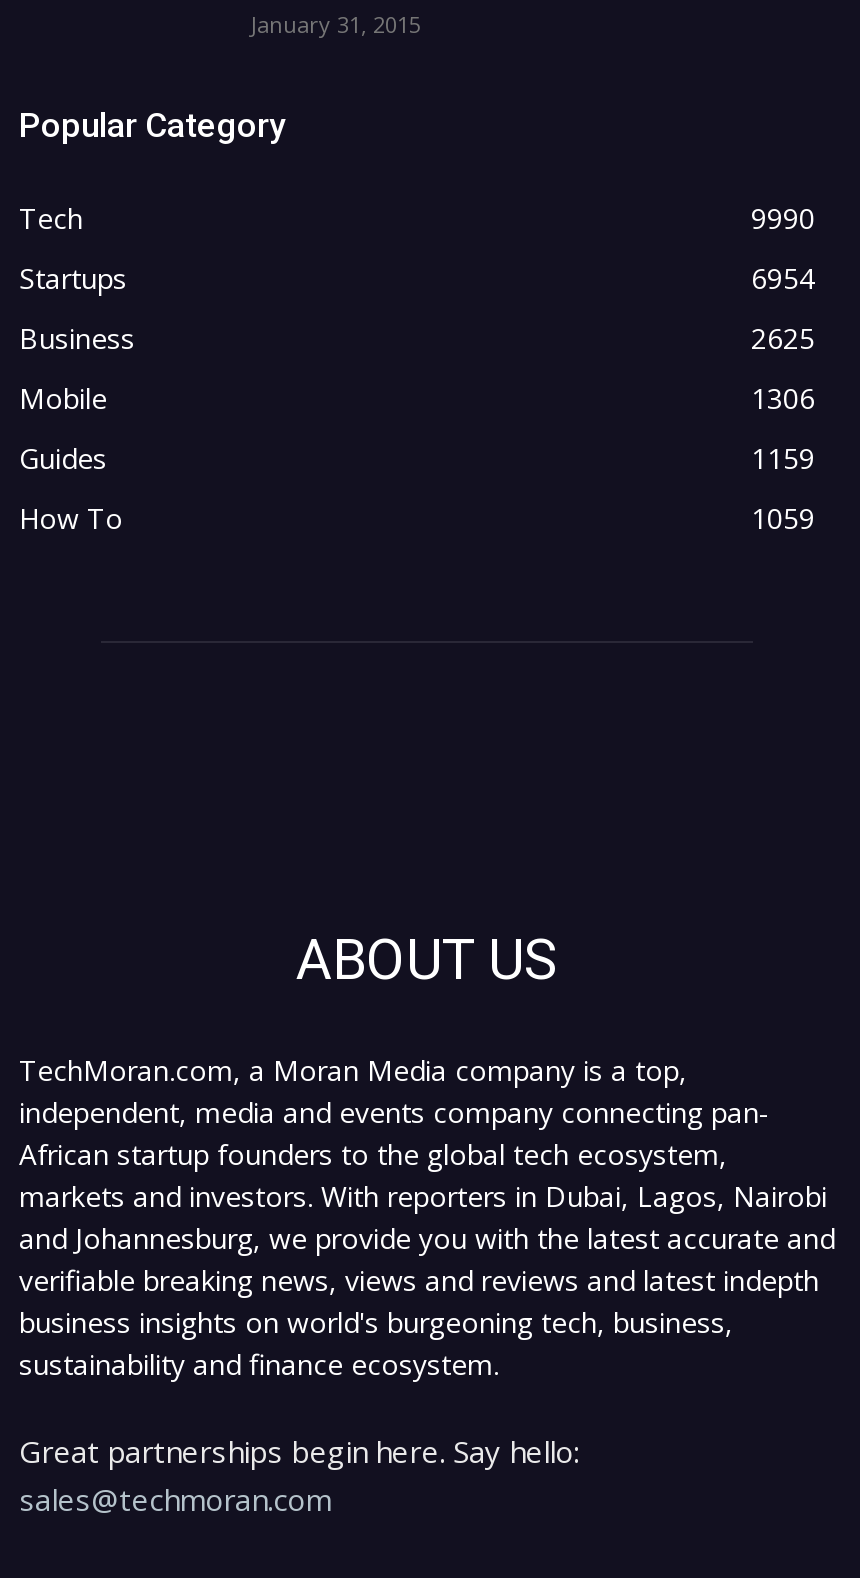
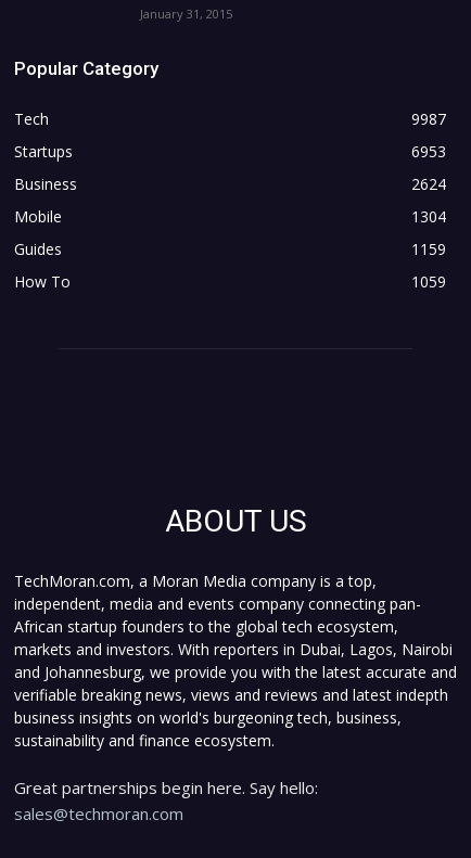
- 9990
+ 9987

- 6954
+ 6953

- 2625
+ 2624

- 1306
+ 1304
